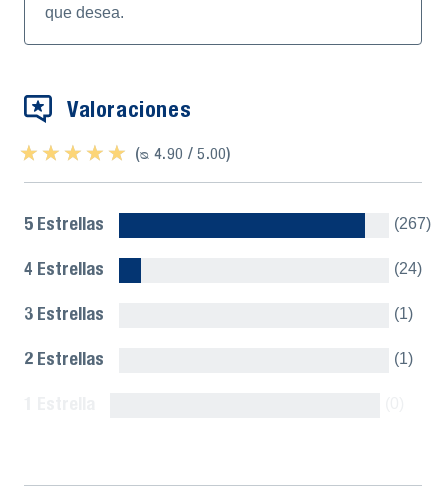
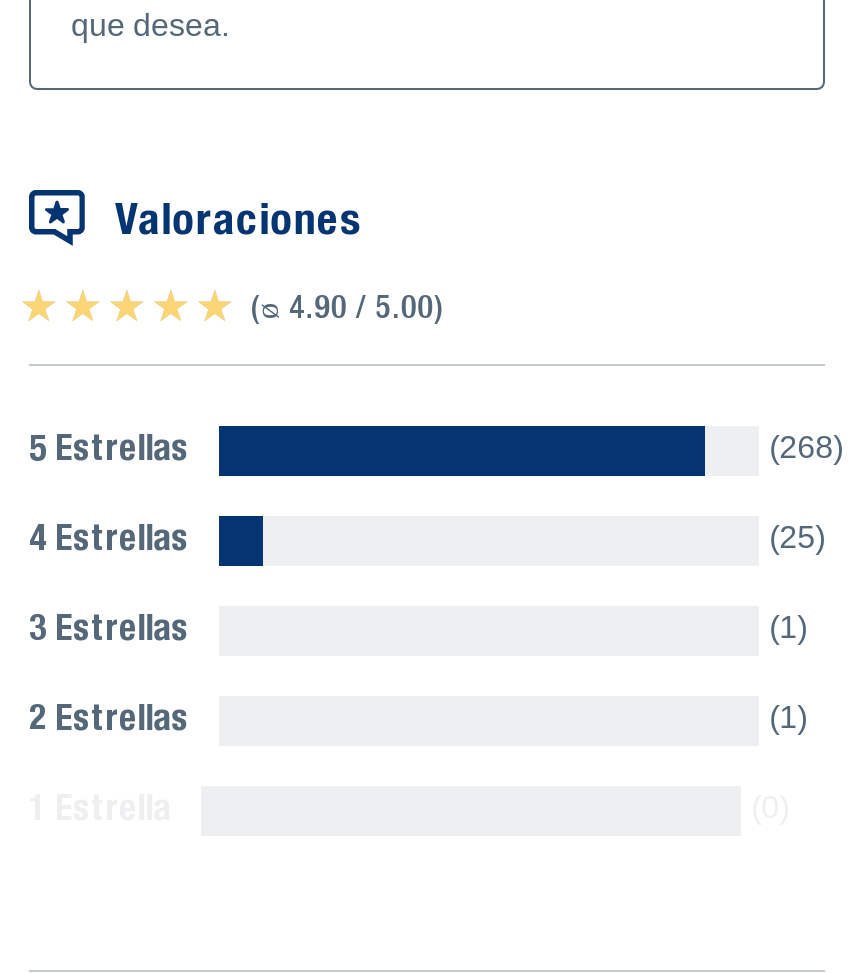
- (267)
+ (268)

- (24)
+ (25)
